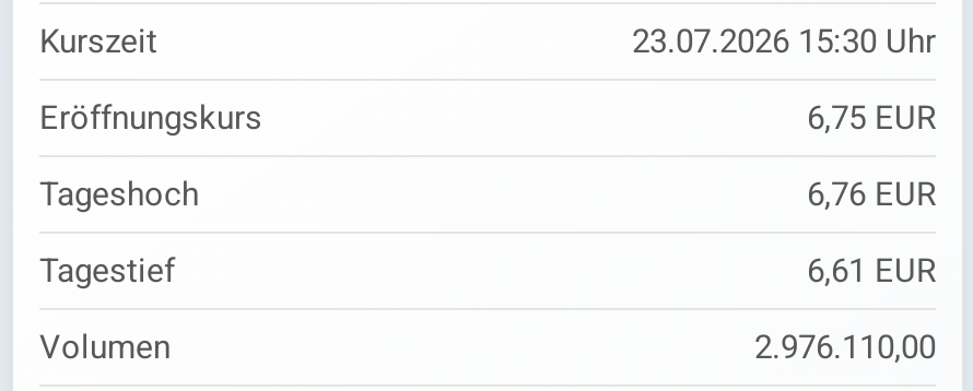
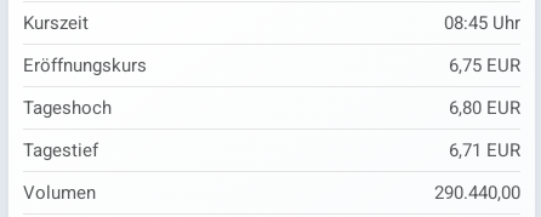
- 23.07.2026 15:30 Uhr
+ 08:45 Uhr

- 6,76 EUR
+ 6,80 EUR

- 6,61 EUR
+ 6,71 EUR

- 2.976.110,00
+ 290.440,00
